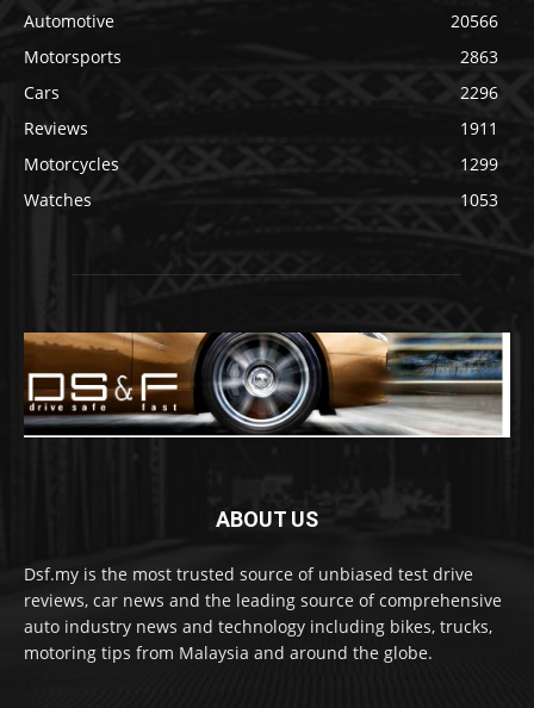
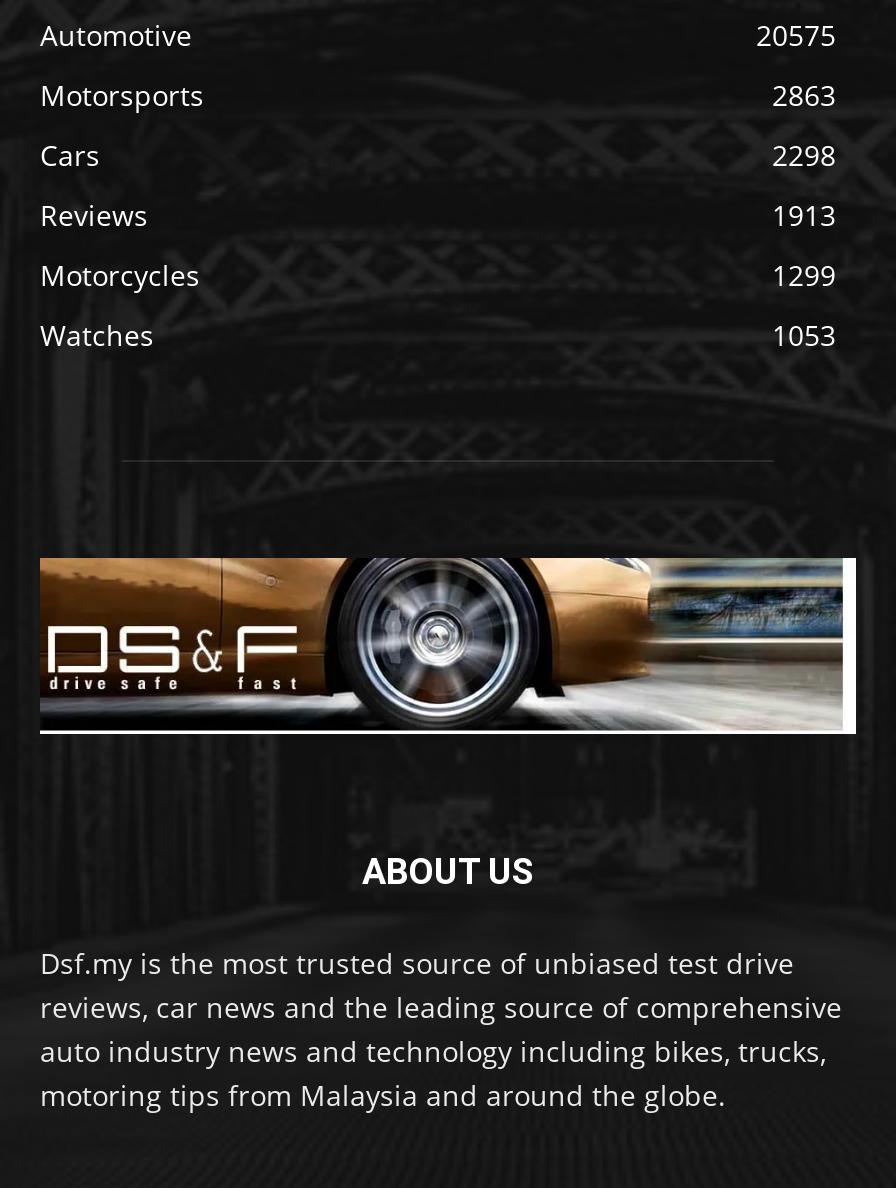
- 20566
+ 20575

- 2296
+ 2298

- 1911
+ 1913
